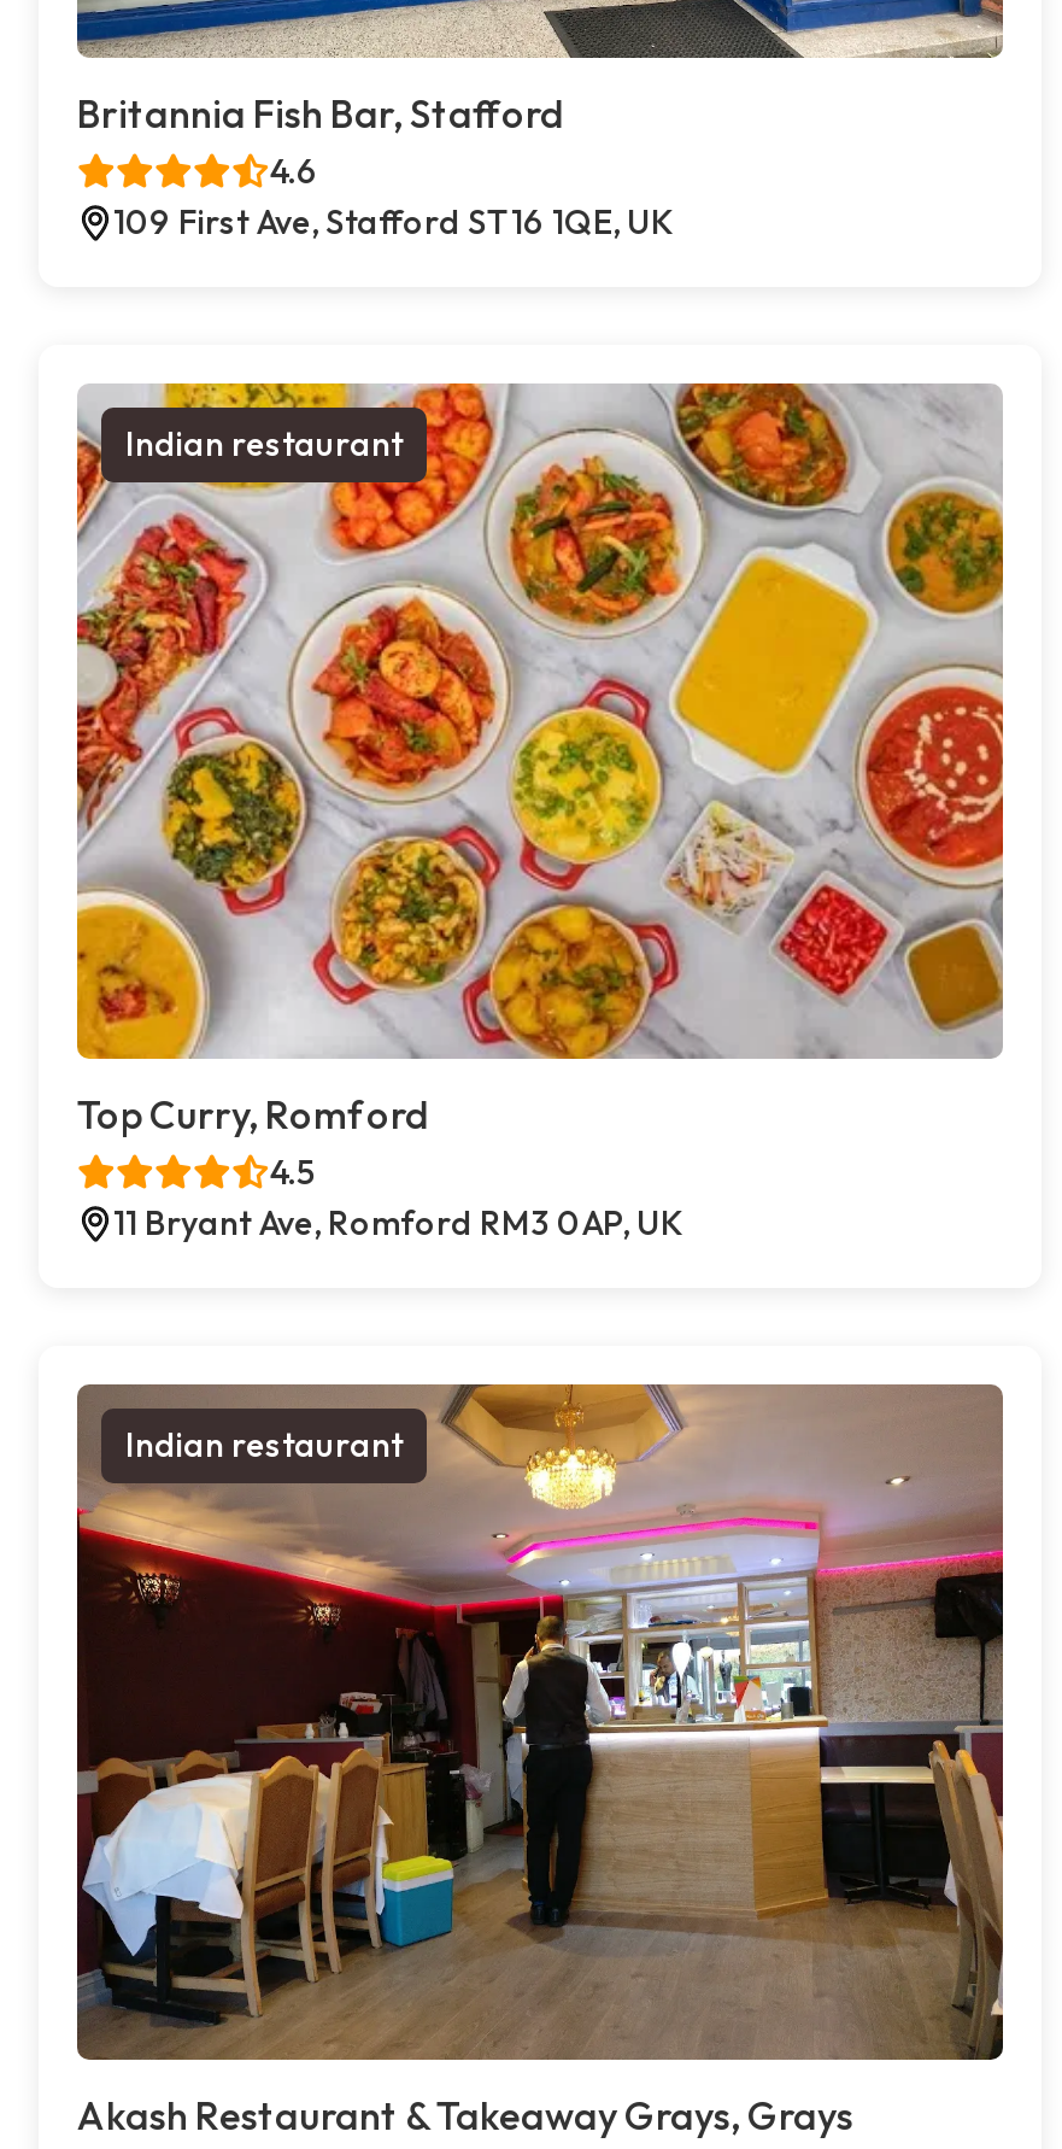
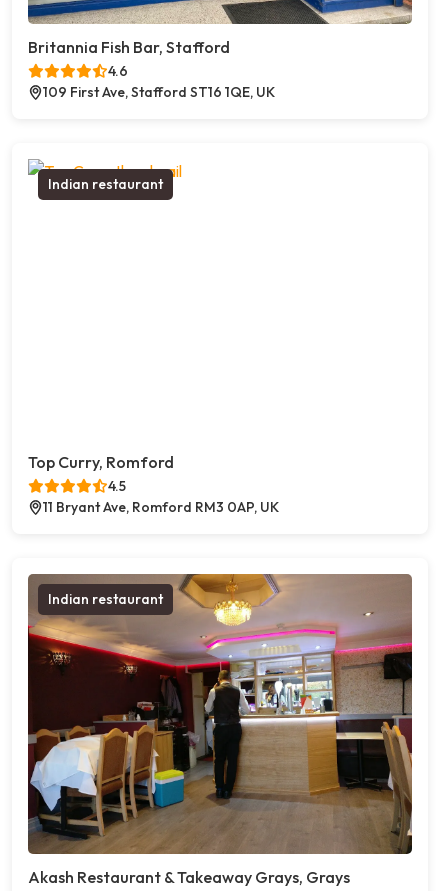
- [image]
